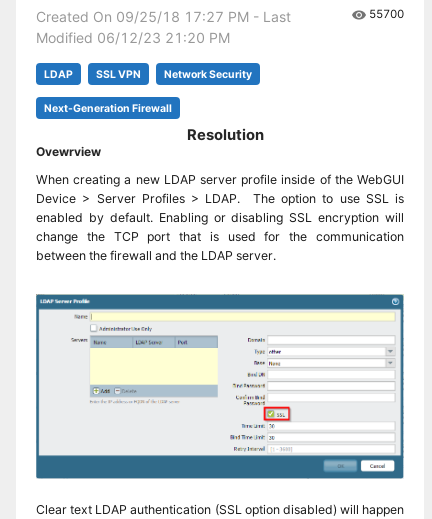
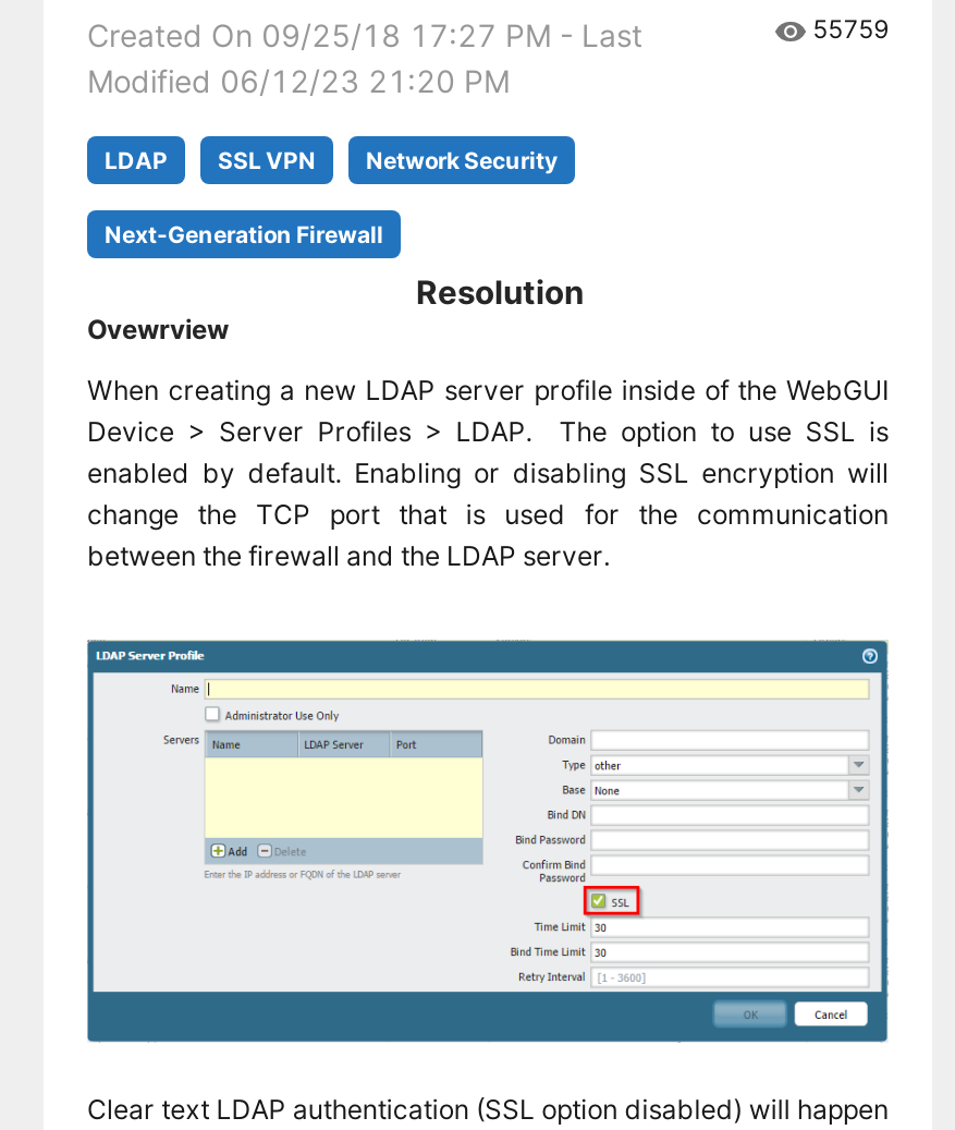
- 55700
+ 55759
